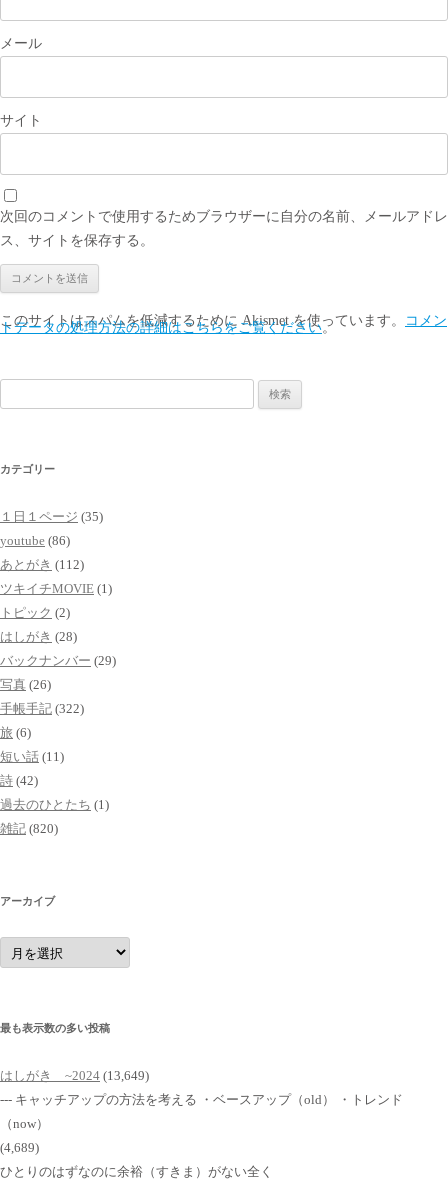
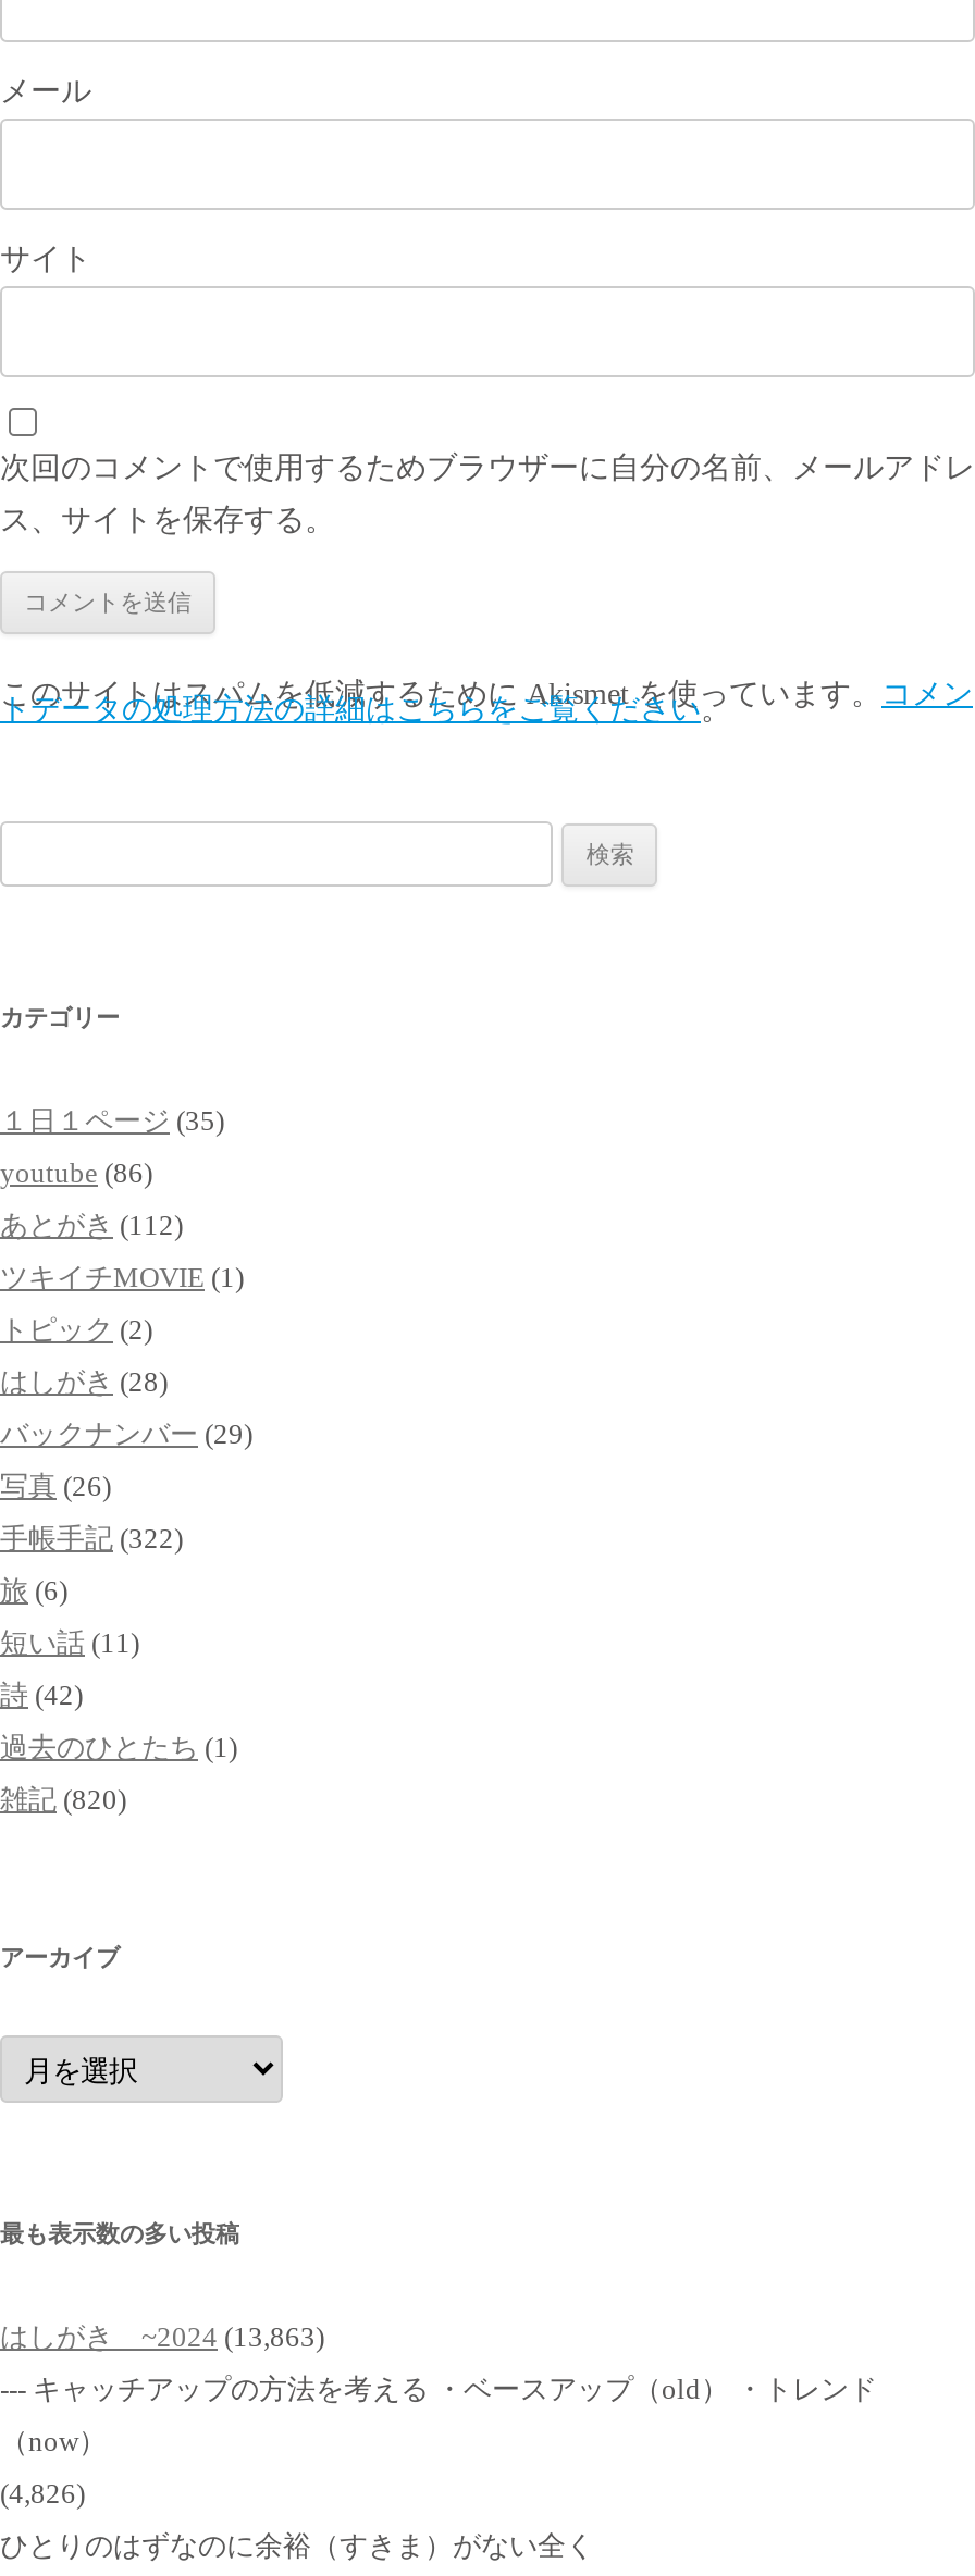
- はしがき ~2024 (13,649)
+ はしがき ~2024 (13,863)

- (4,689)
+ (4,826)
